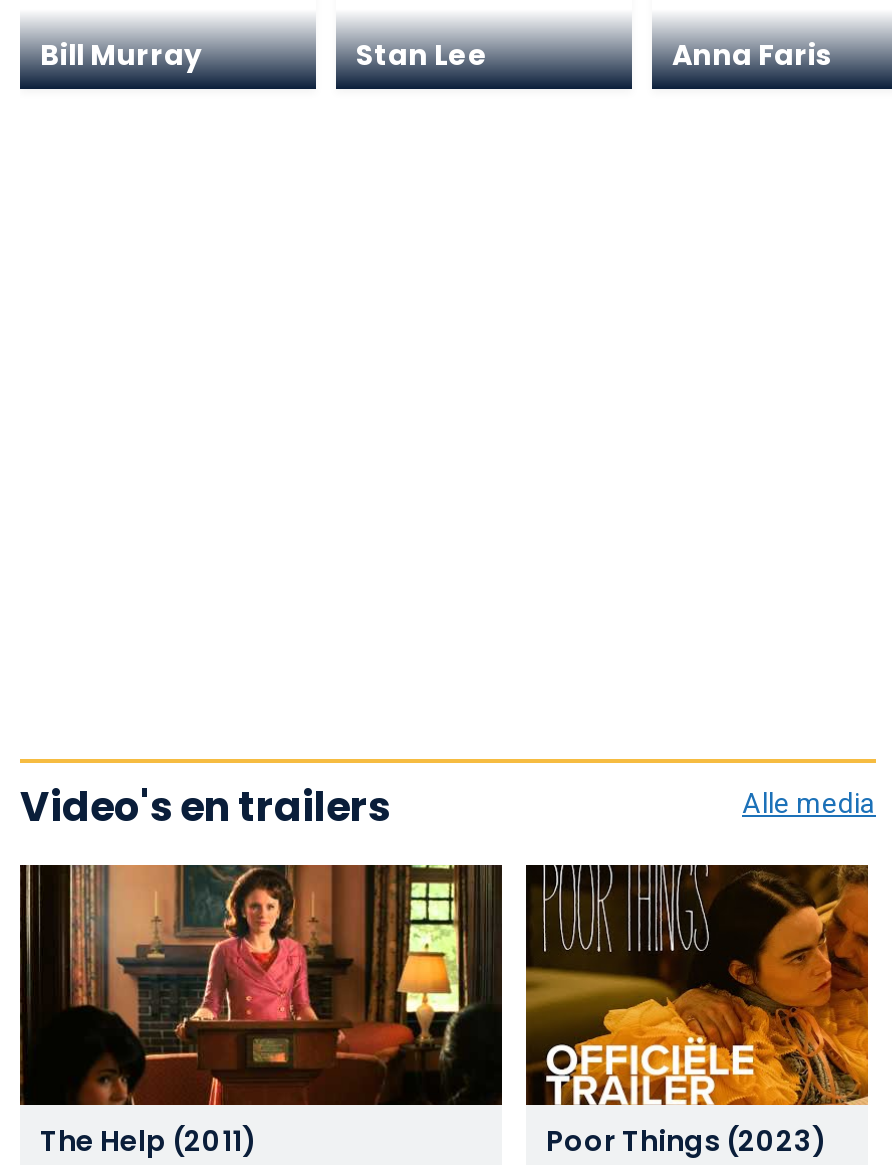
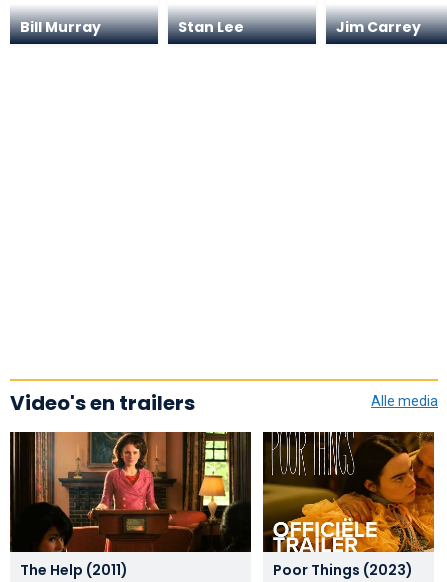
- Anna Faris
+ Jim Carrey
